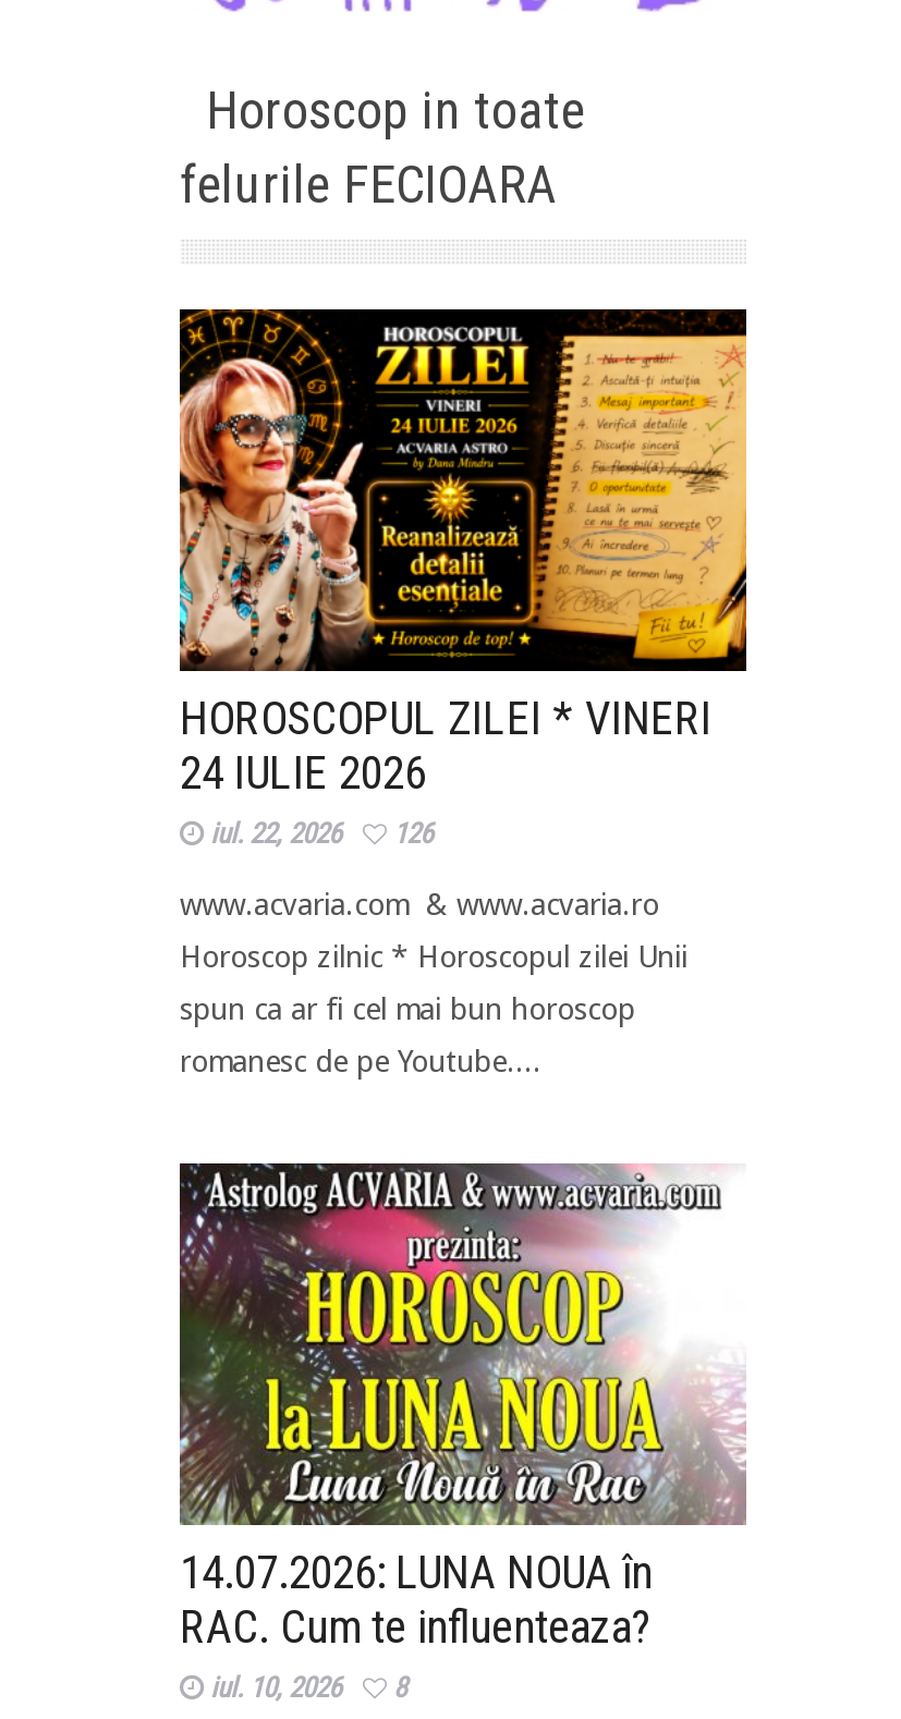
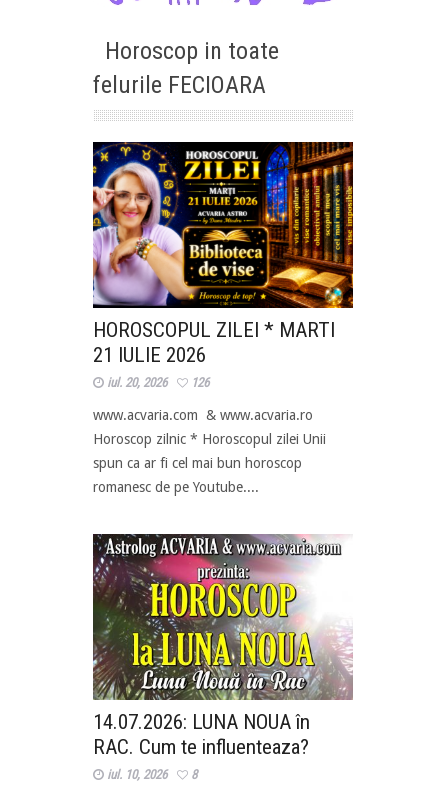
- [image]
- HOROSCOPUL ZILEI * VINERI
+ [image]
+ HOROSCOPUL ZILEI * MARTI

- 24 IULIE 2026
+ 21 IULIE 2026

- iul. 22, 2026 126
+ iul. 20, 2026 126
